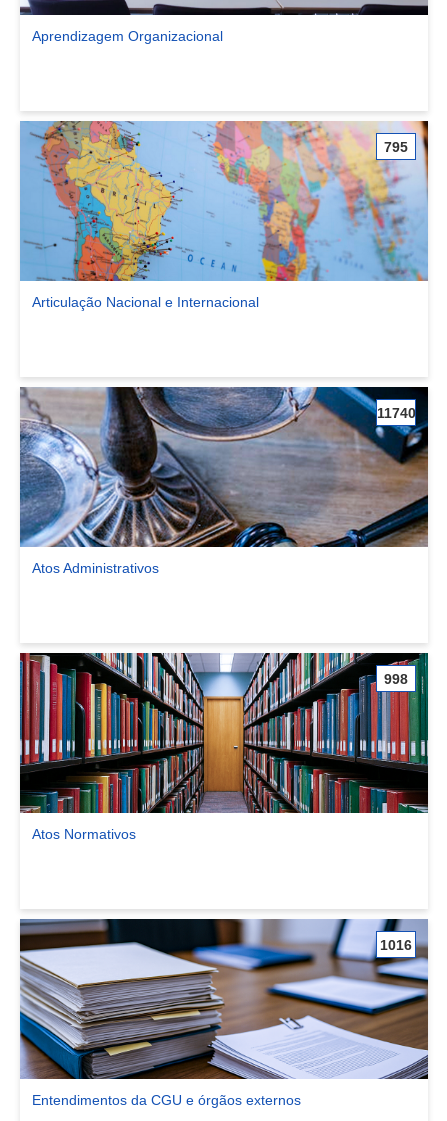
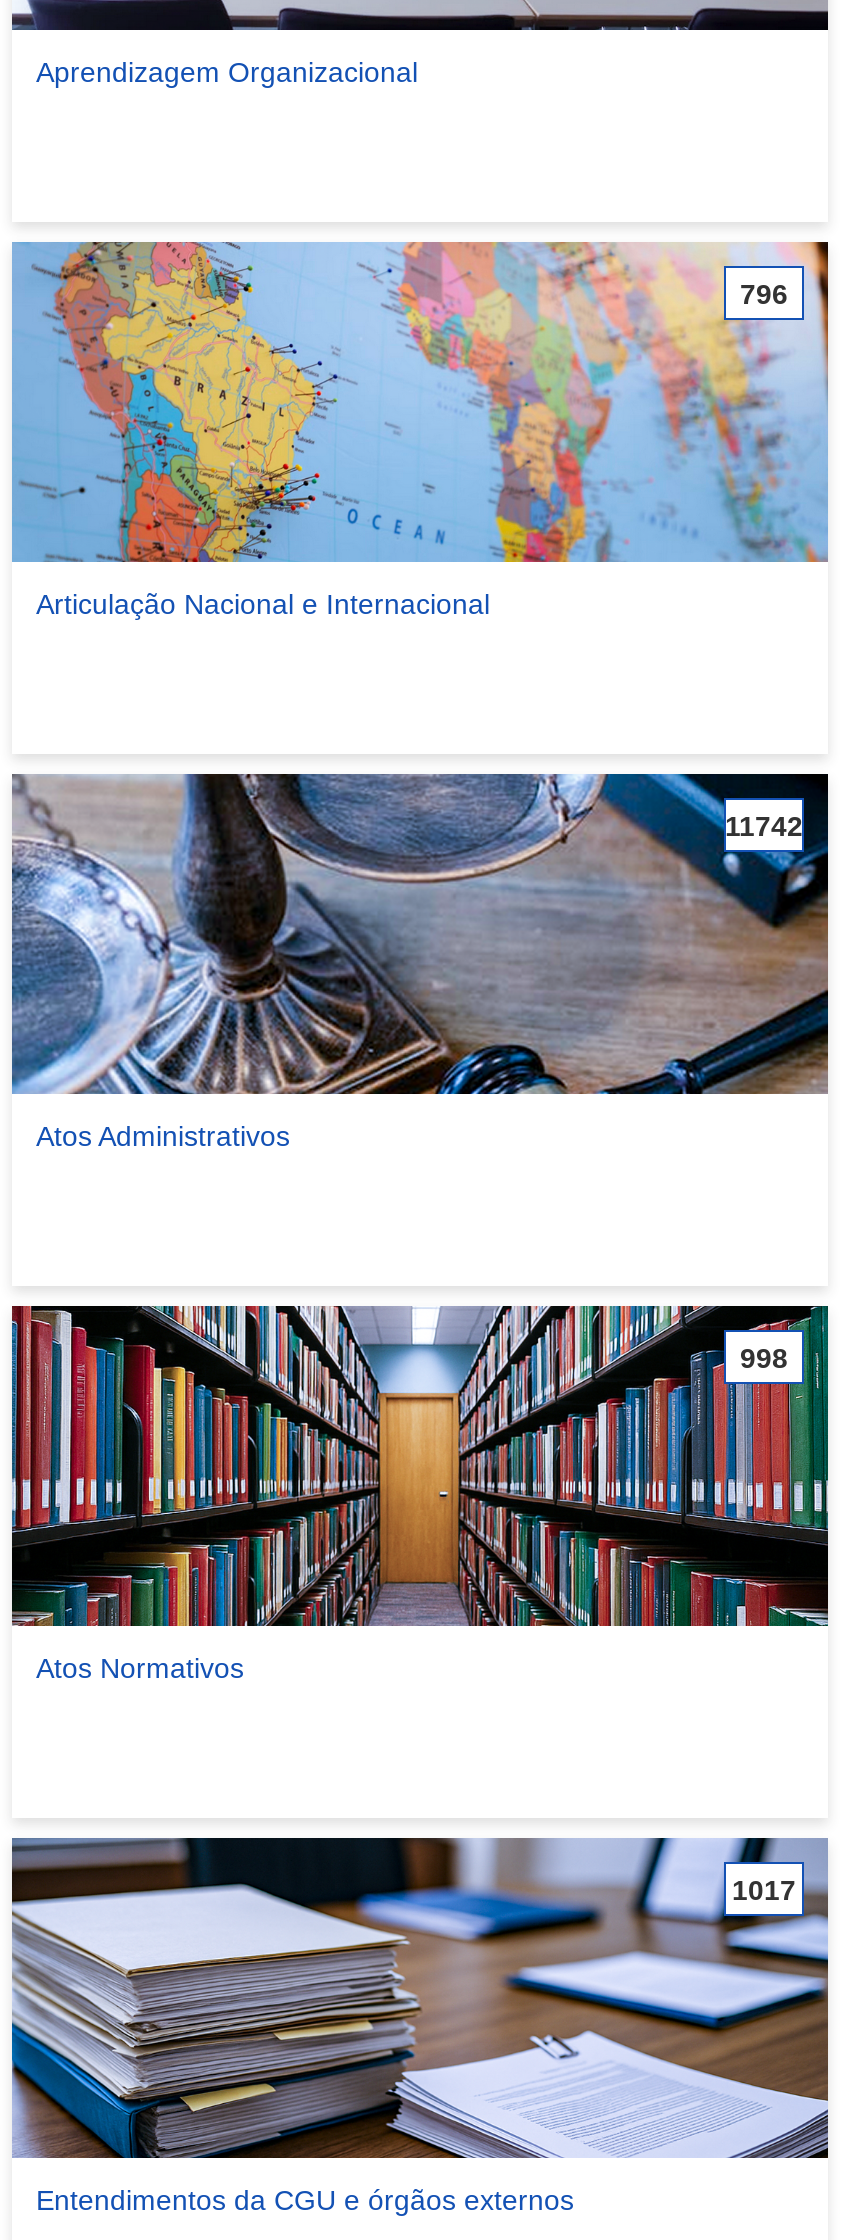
- 795
+ 796

- 11740
+ 11742

- 1016
+ 1017
